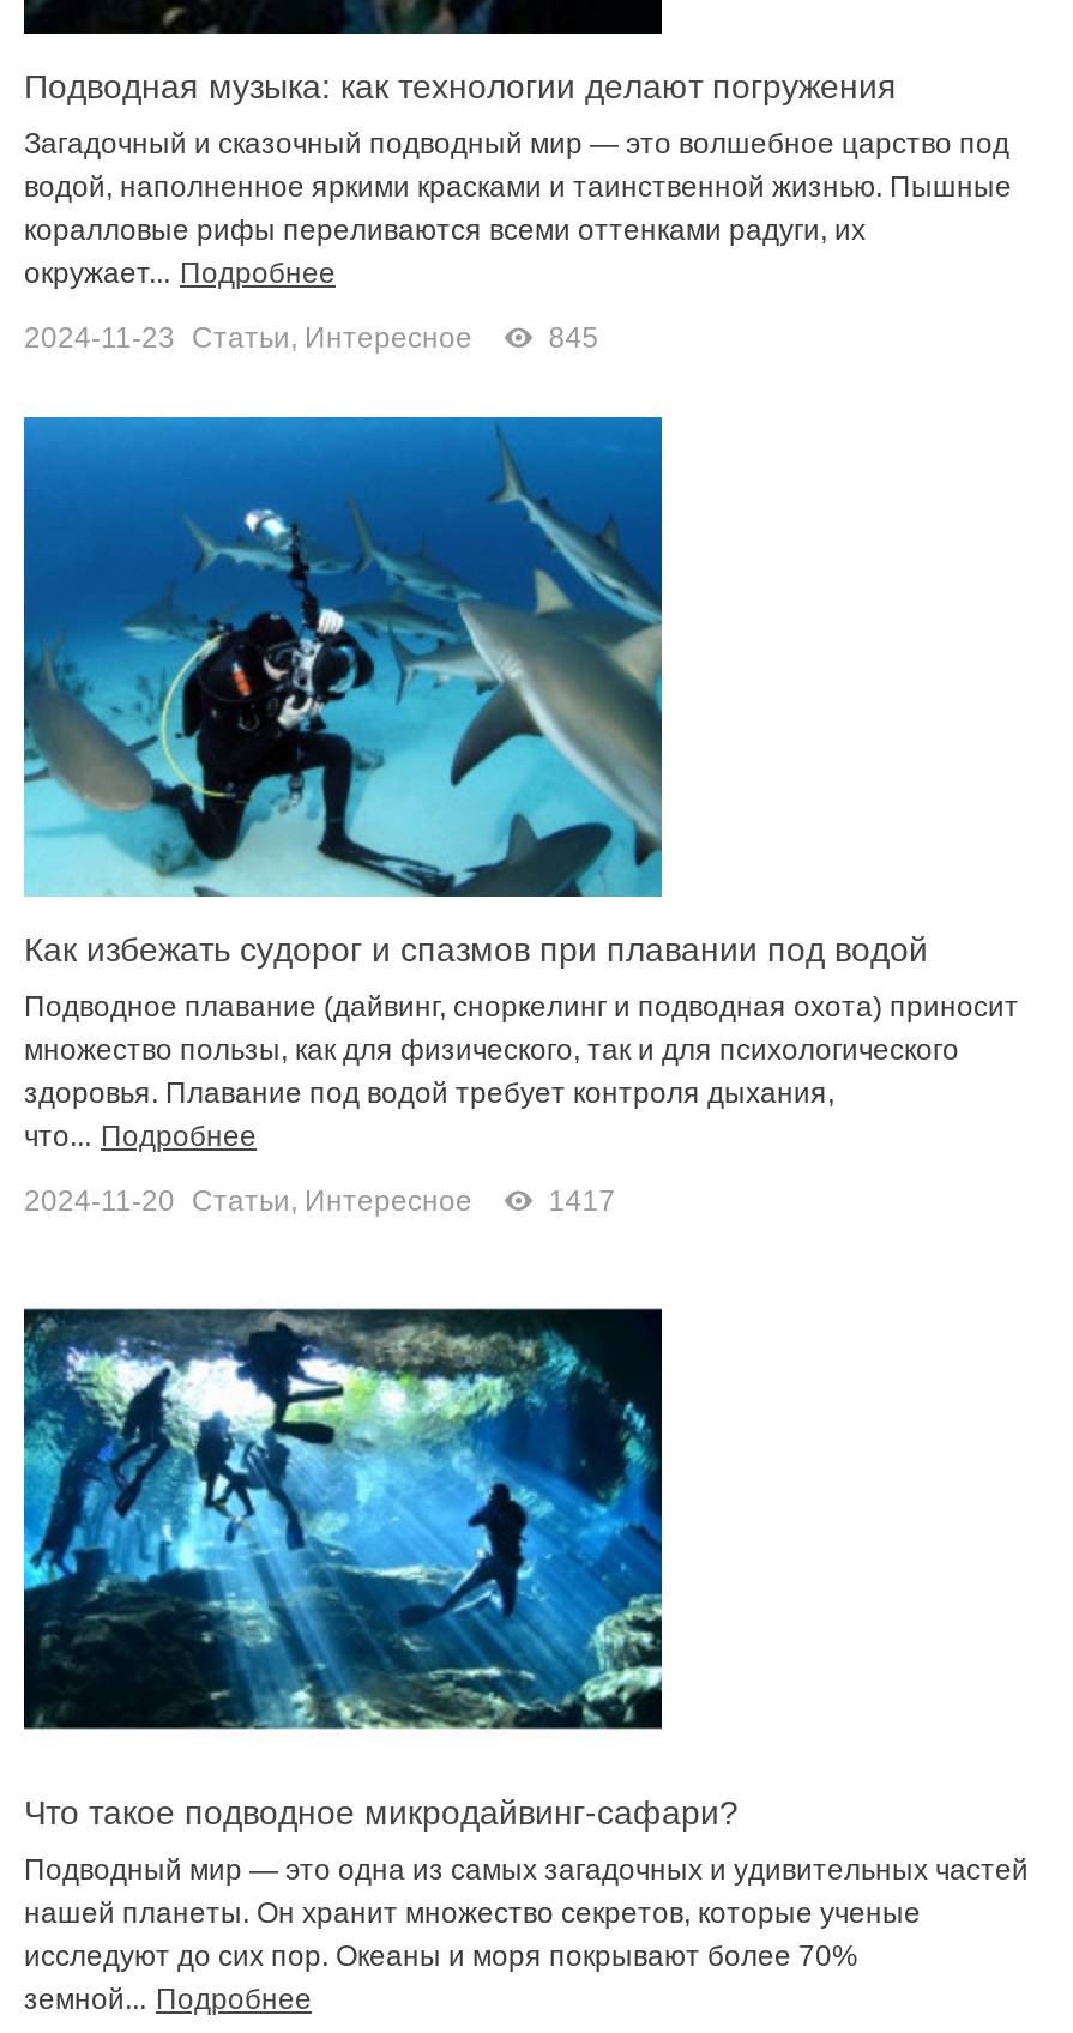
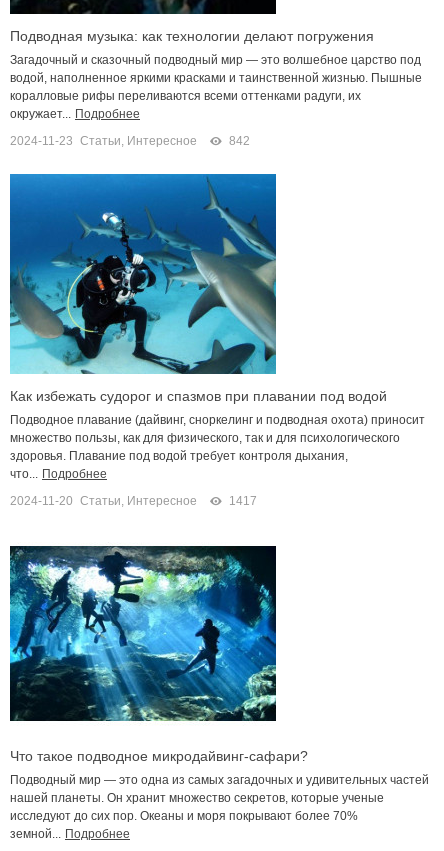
- 845
+ 842
